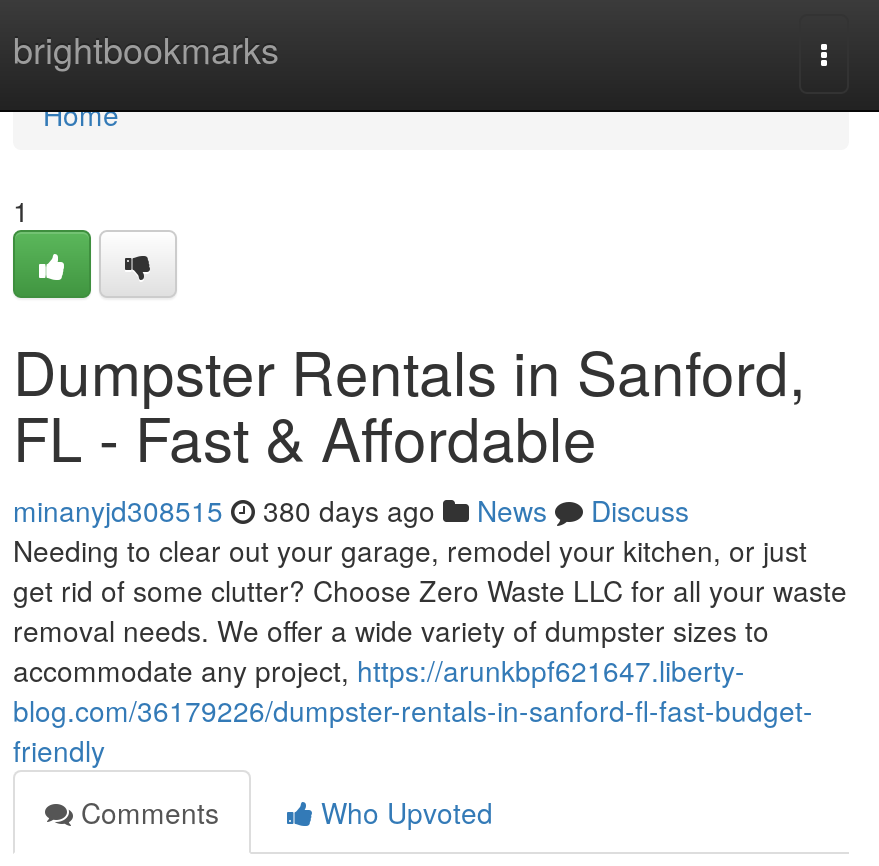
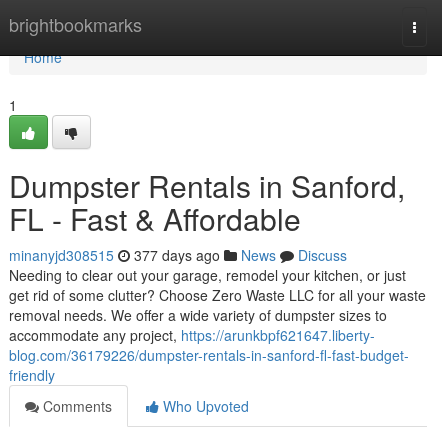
- minanyjd308515 380 days ago News Discuss
+ minanyjd308515 377 days ago News Discuss
